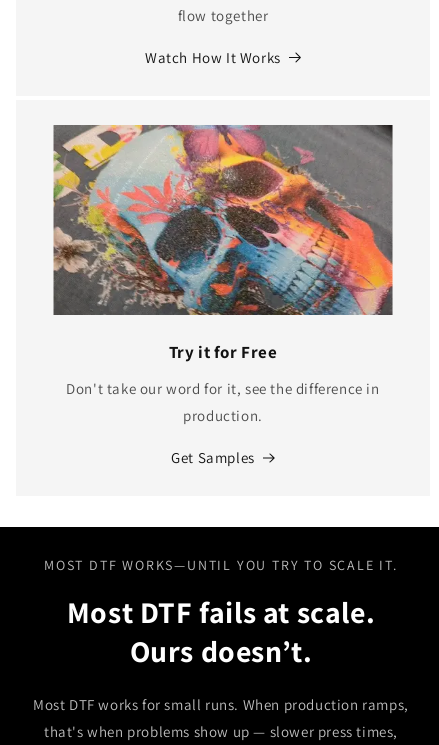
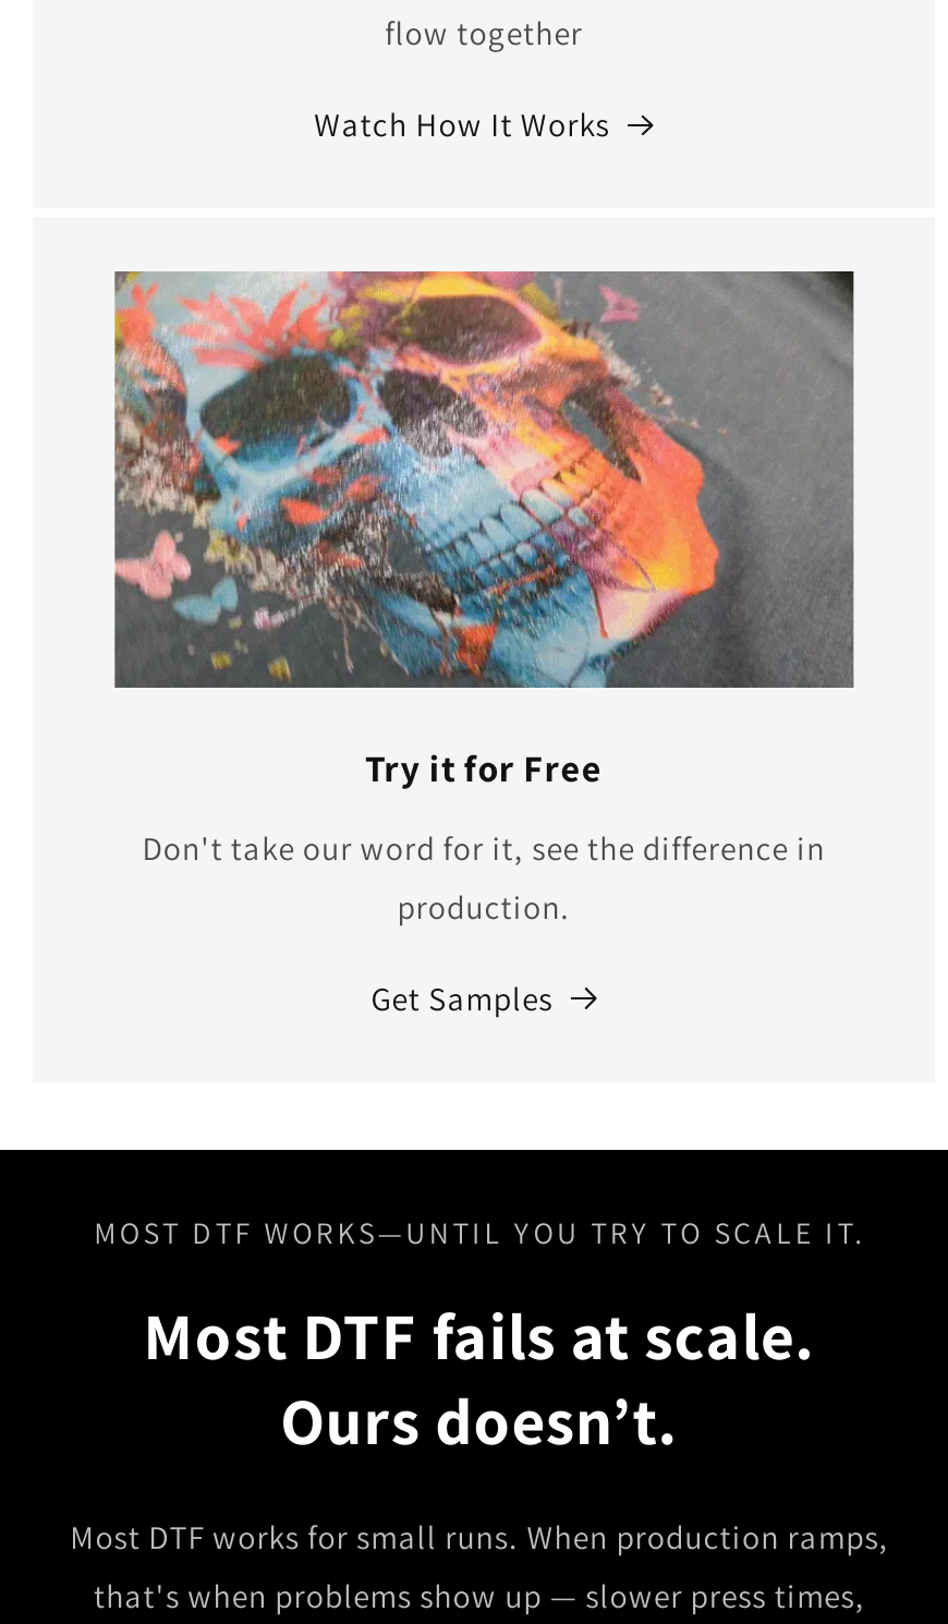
- [image]
+ [image]
